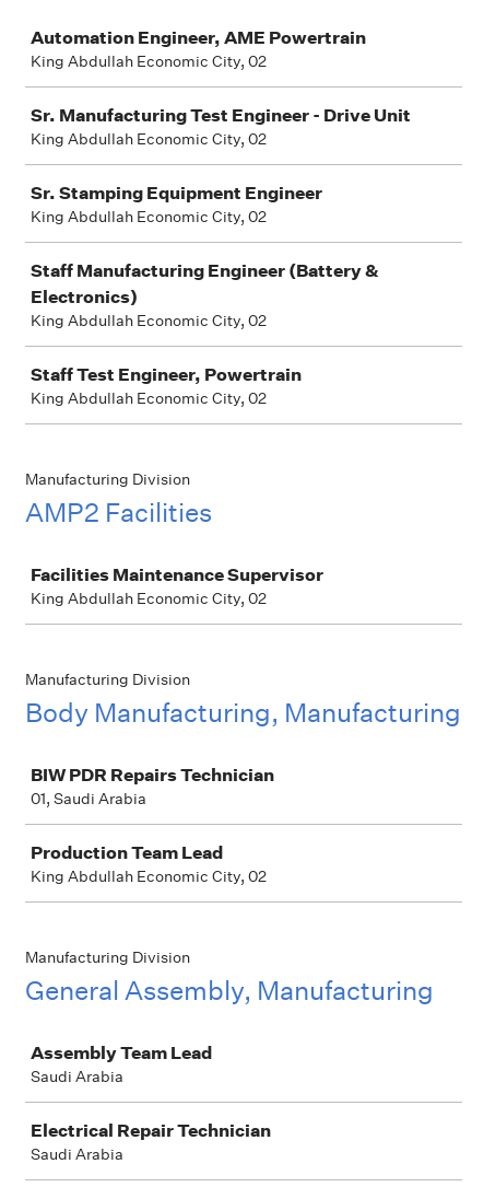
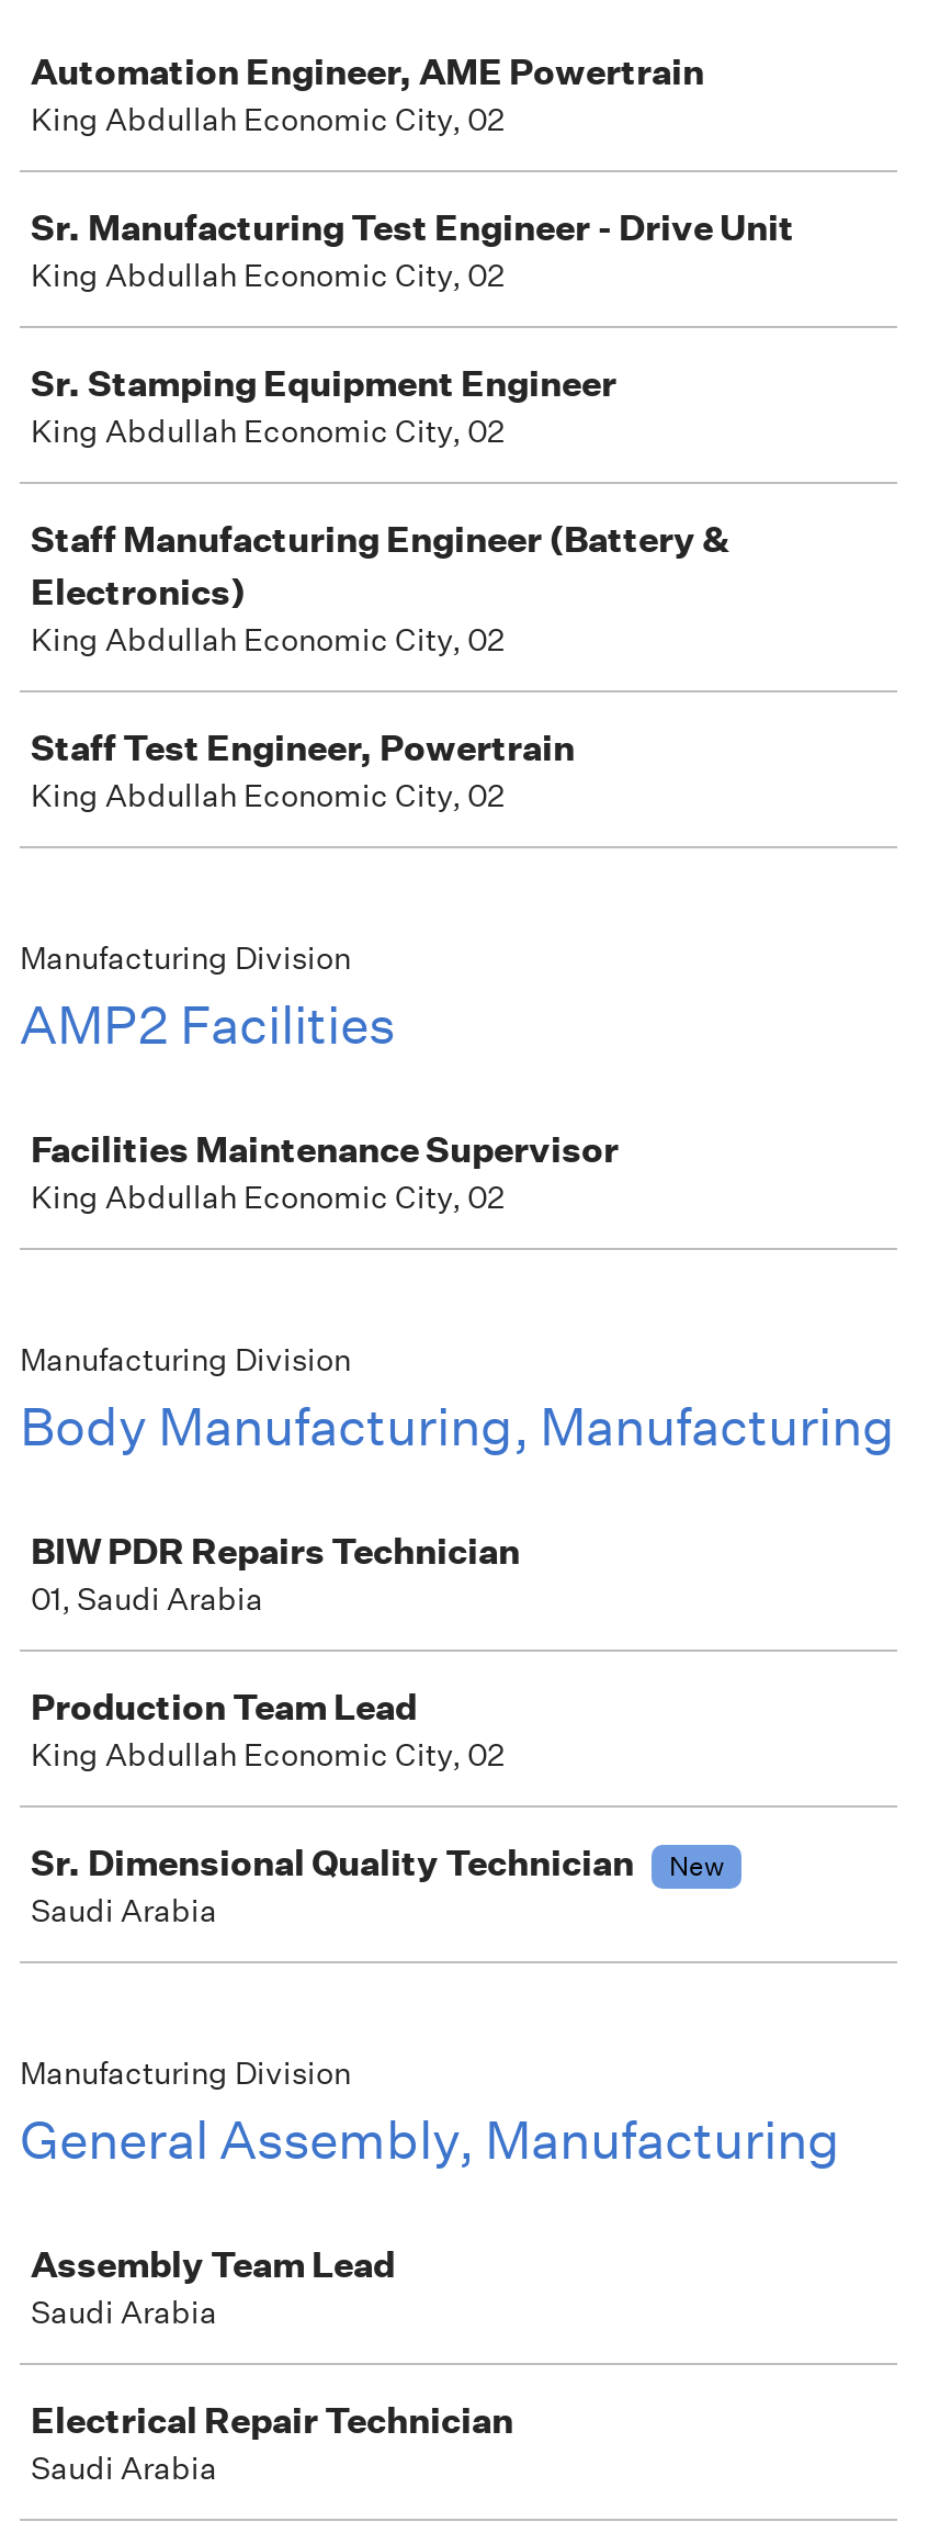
+ Sr. Dimensional Quality Technician
+ New
+ Saudi Arabia
